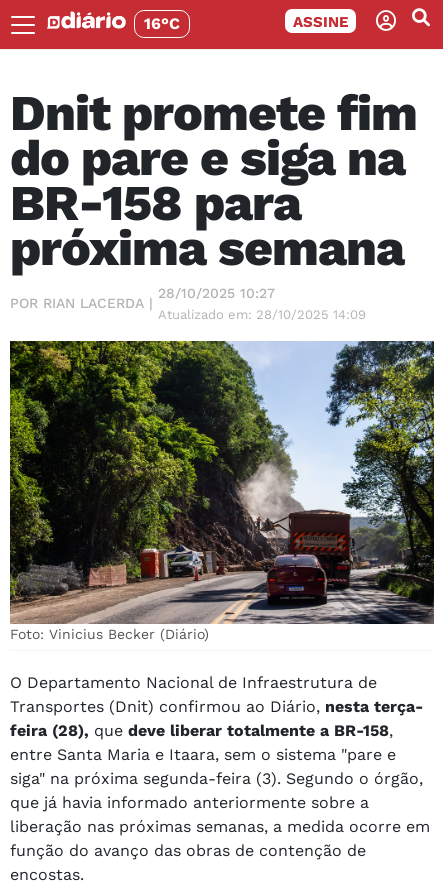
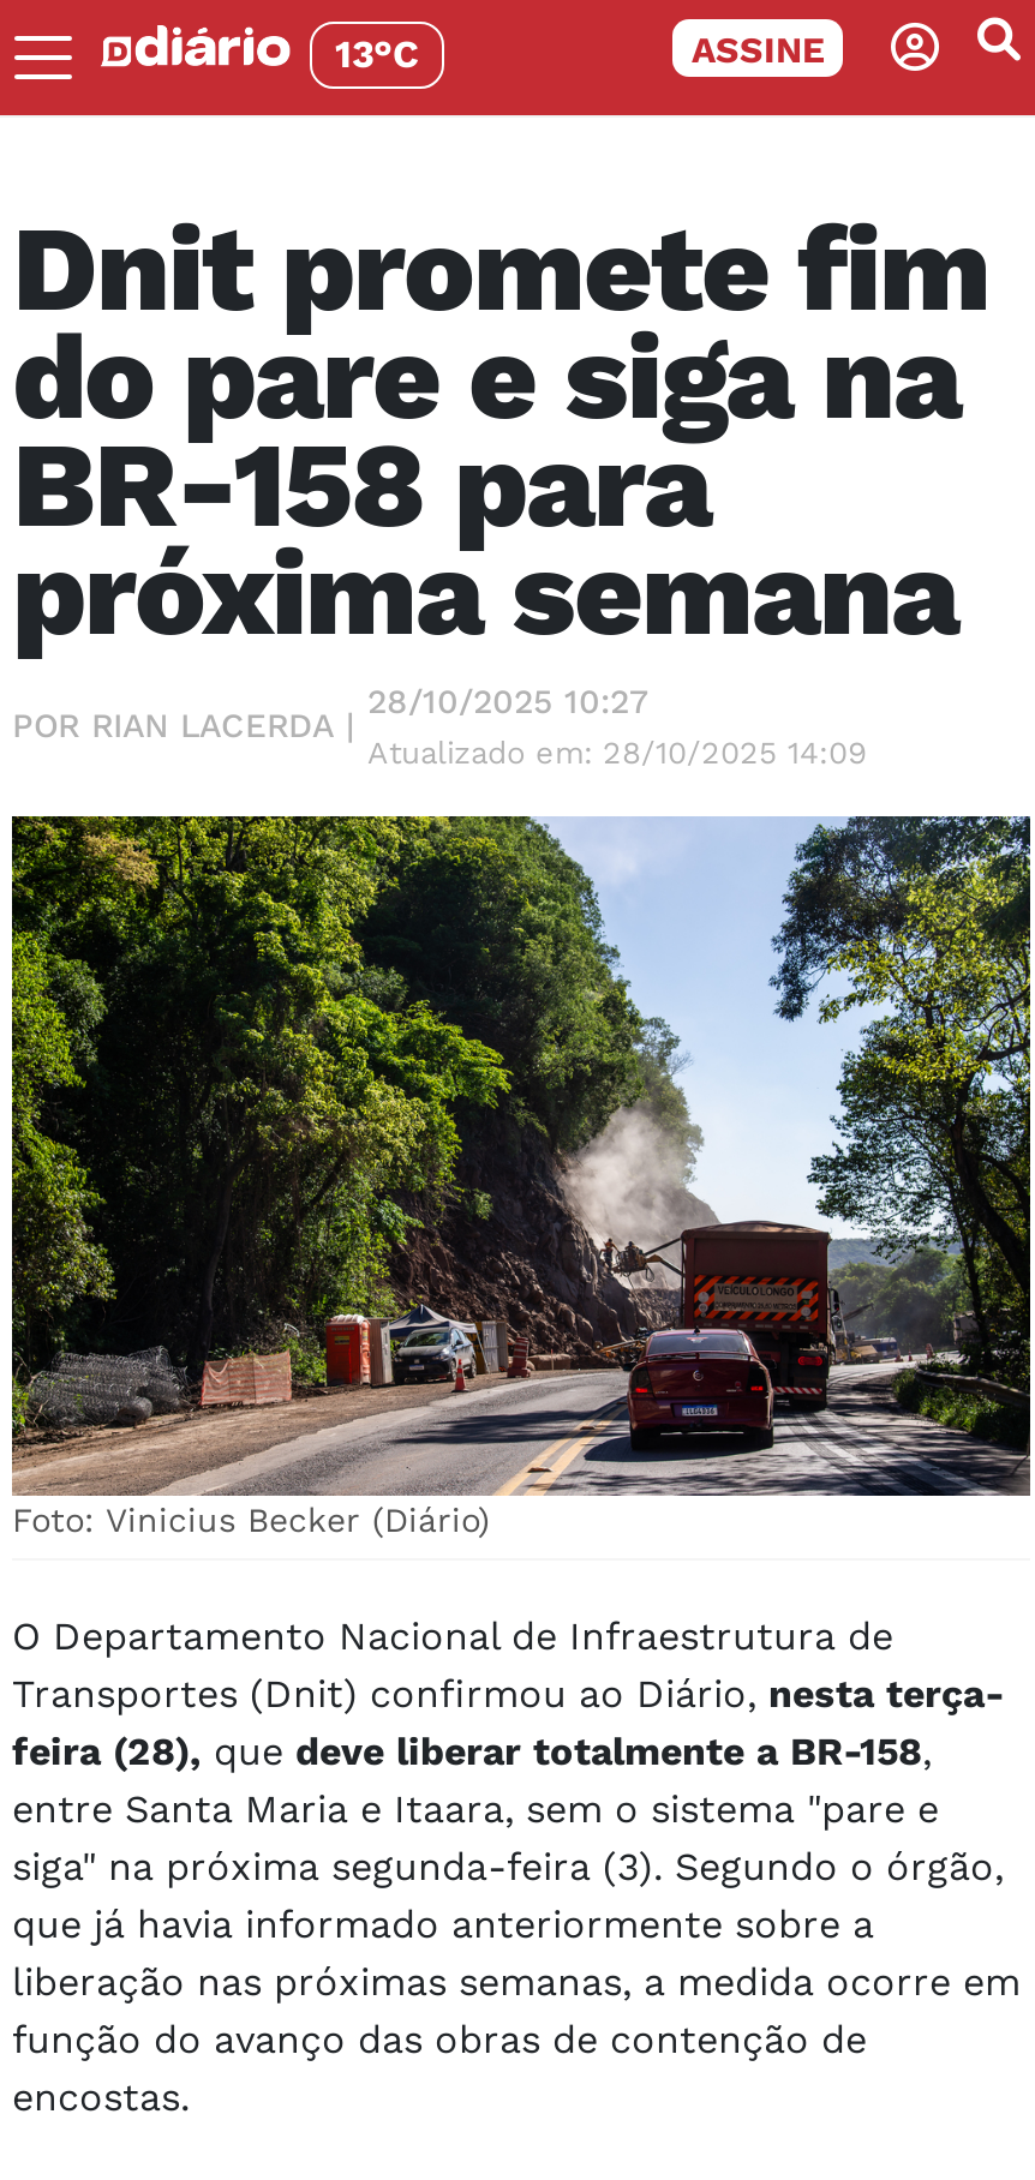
- 16°C
+ 13°C
